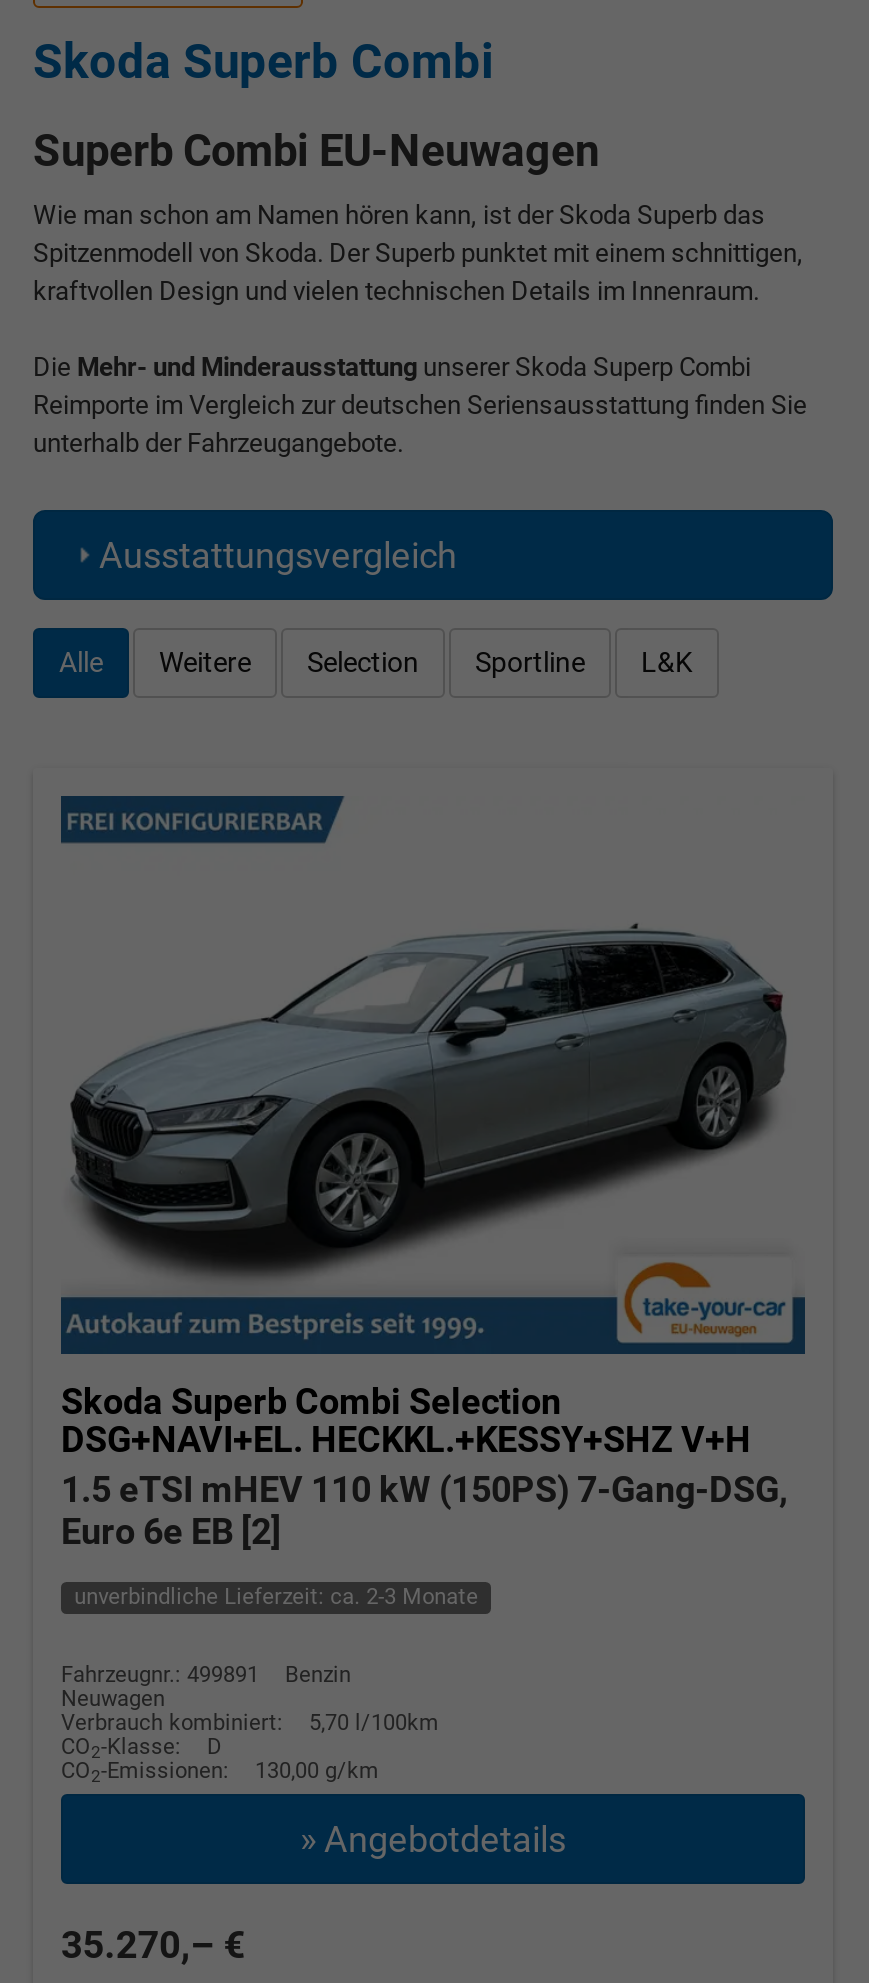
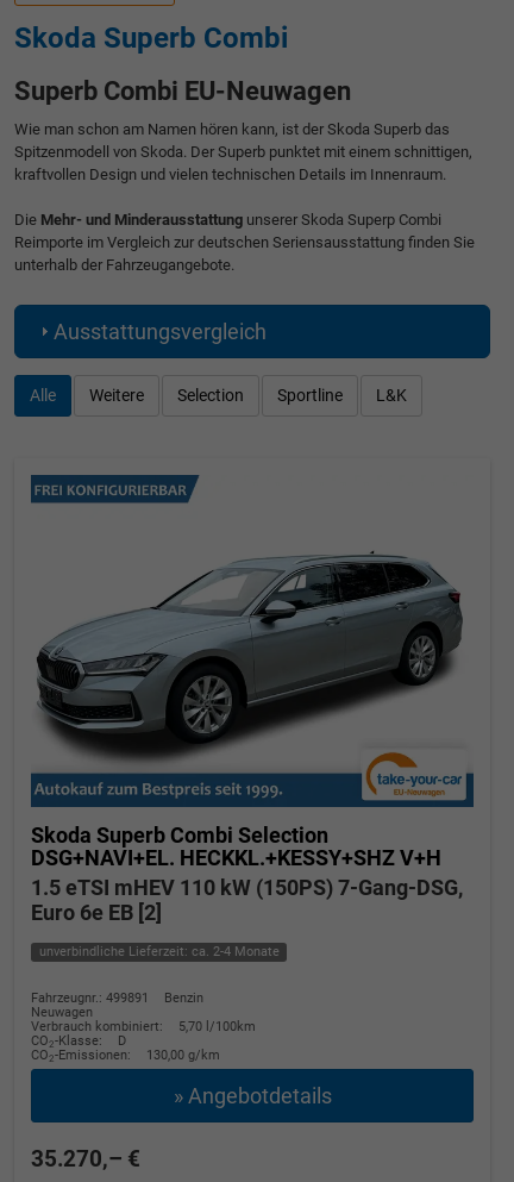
- unverbindliche Lieferzeit: ca. 2-3 Monate
+ unverbindliche Lieferzeit: ca. 2-4 Monate
